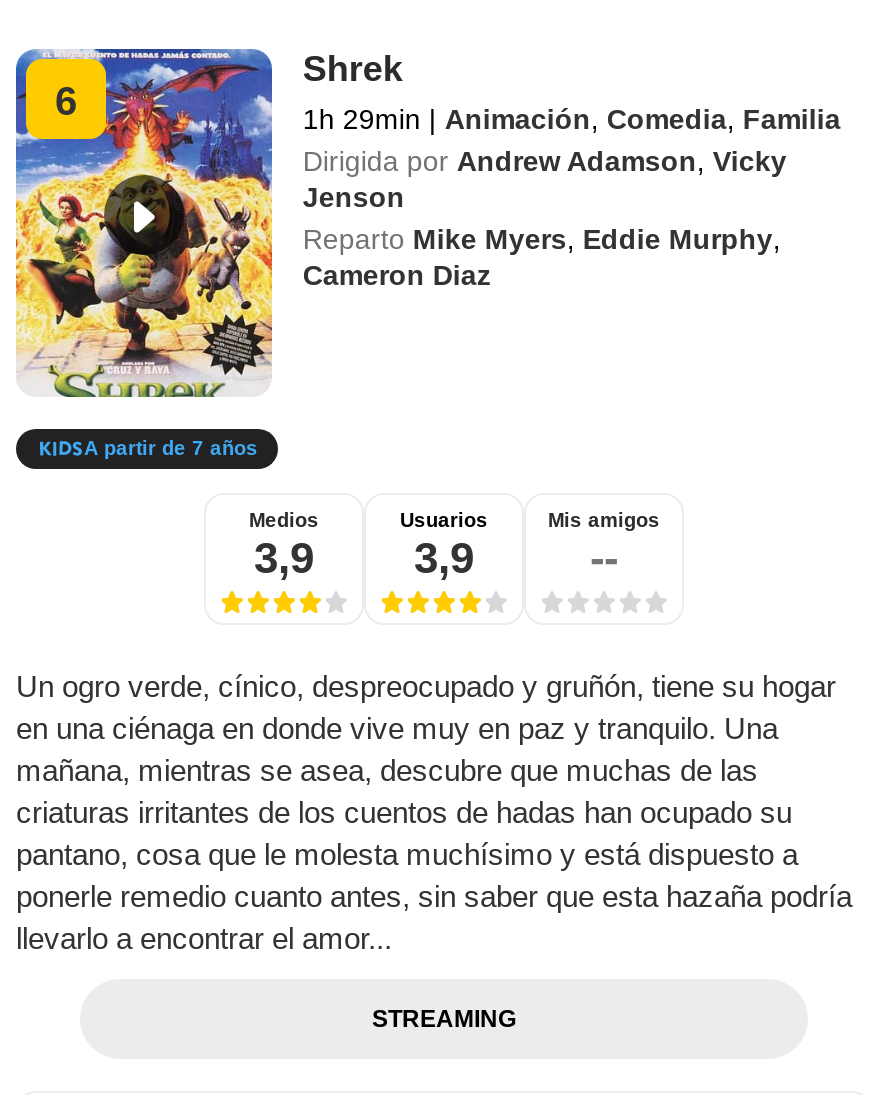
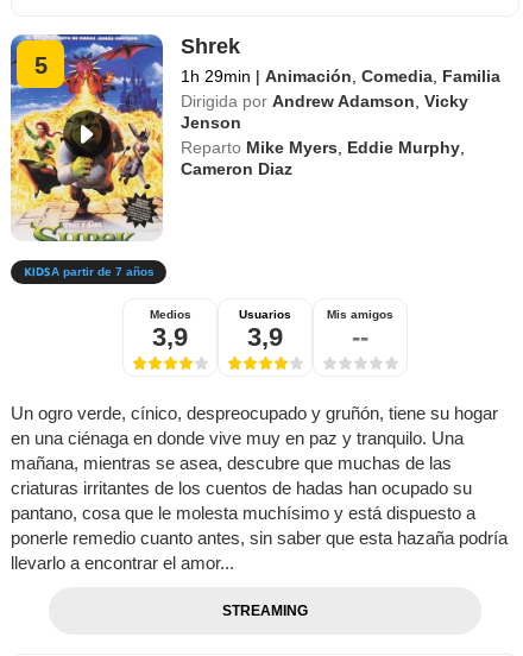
- 6
+ 5
